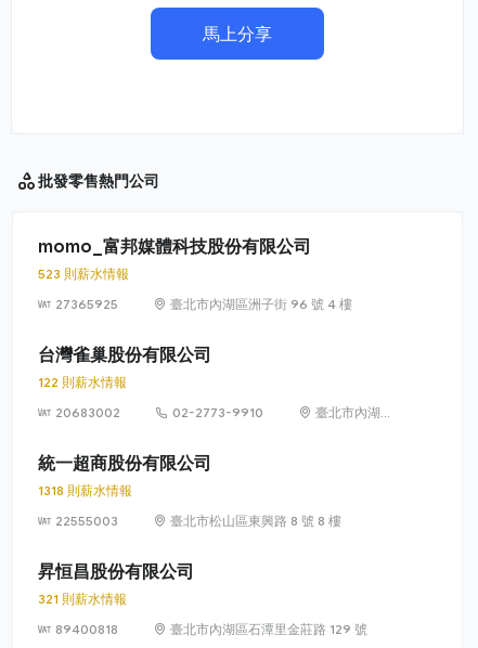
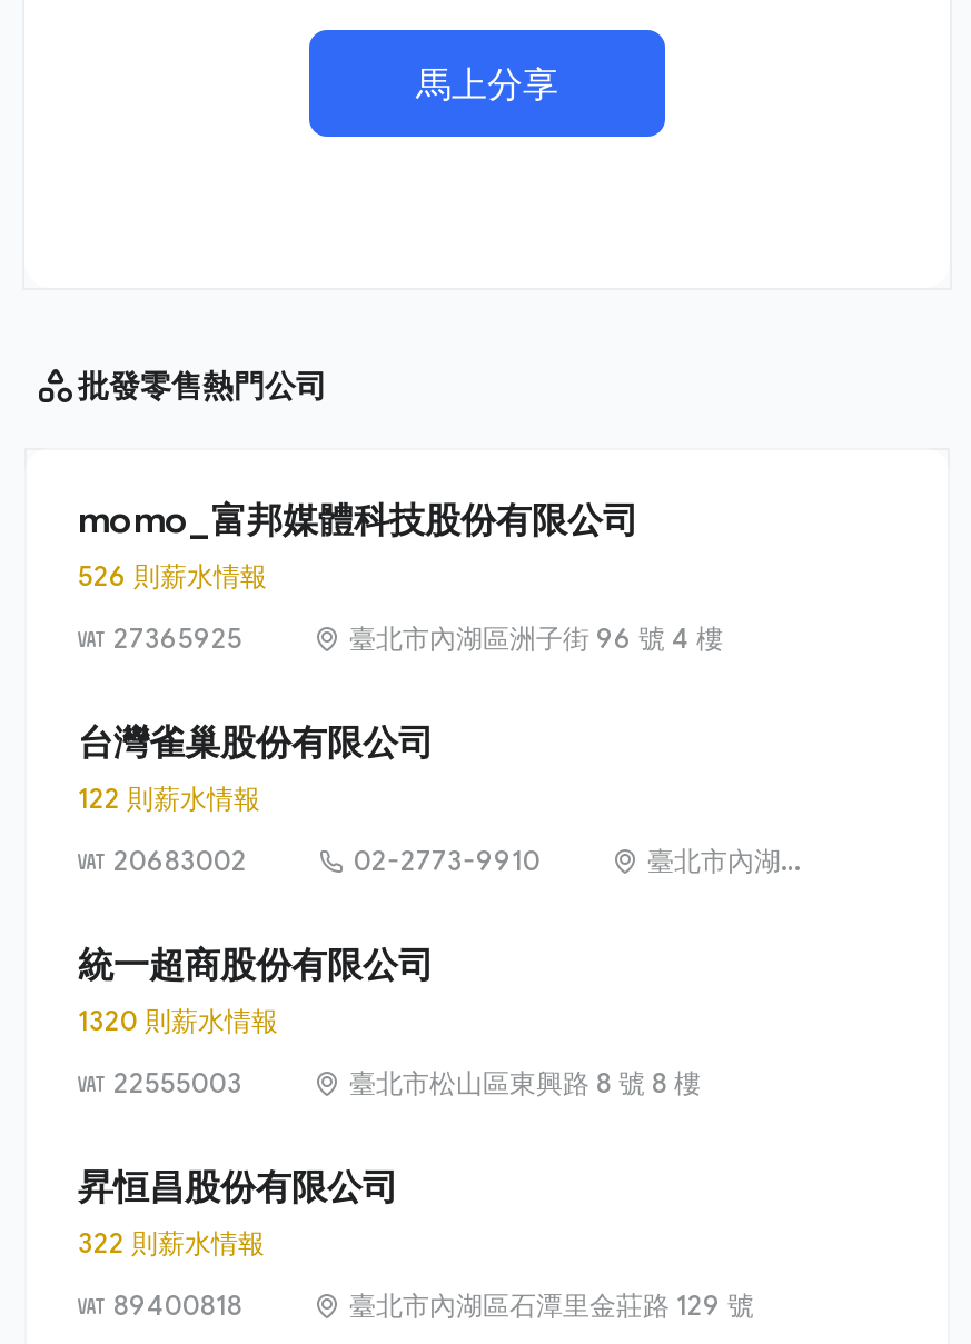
- 523 則薪水情報
+ 526 則薪水情報

- 1318 則薪水情報
+ 1320 則薪水情報

- 321 則薪水情報
+ 322 則薪水情報
